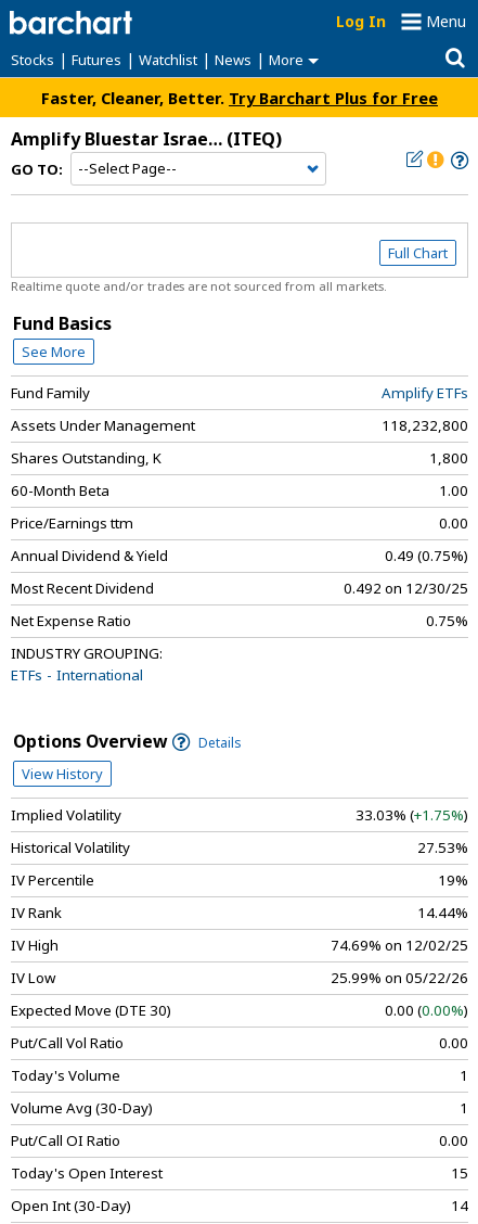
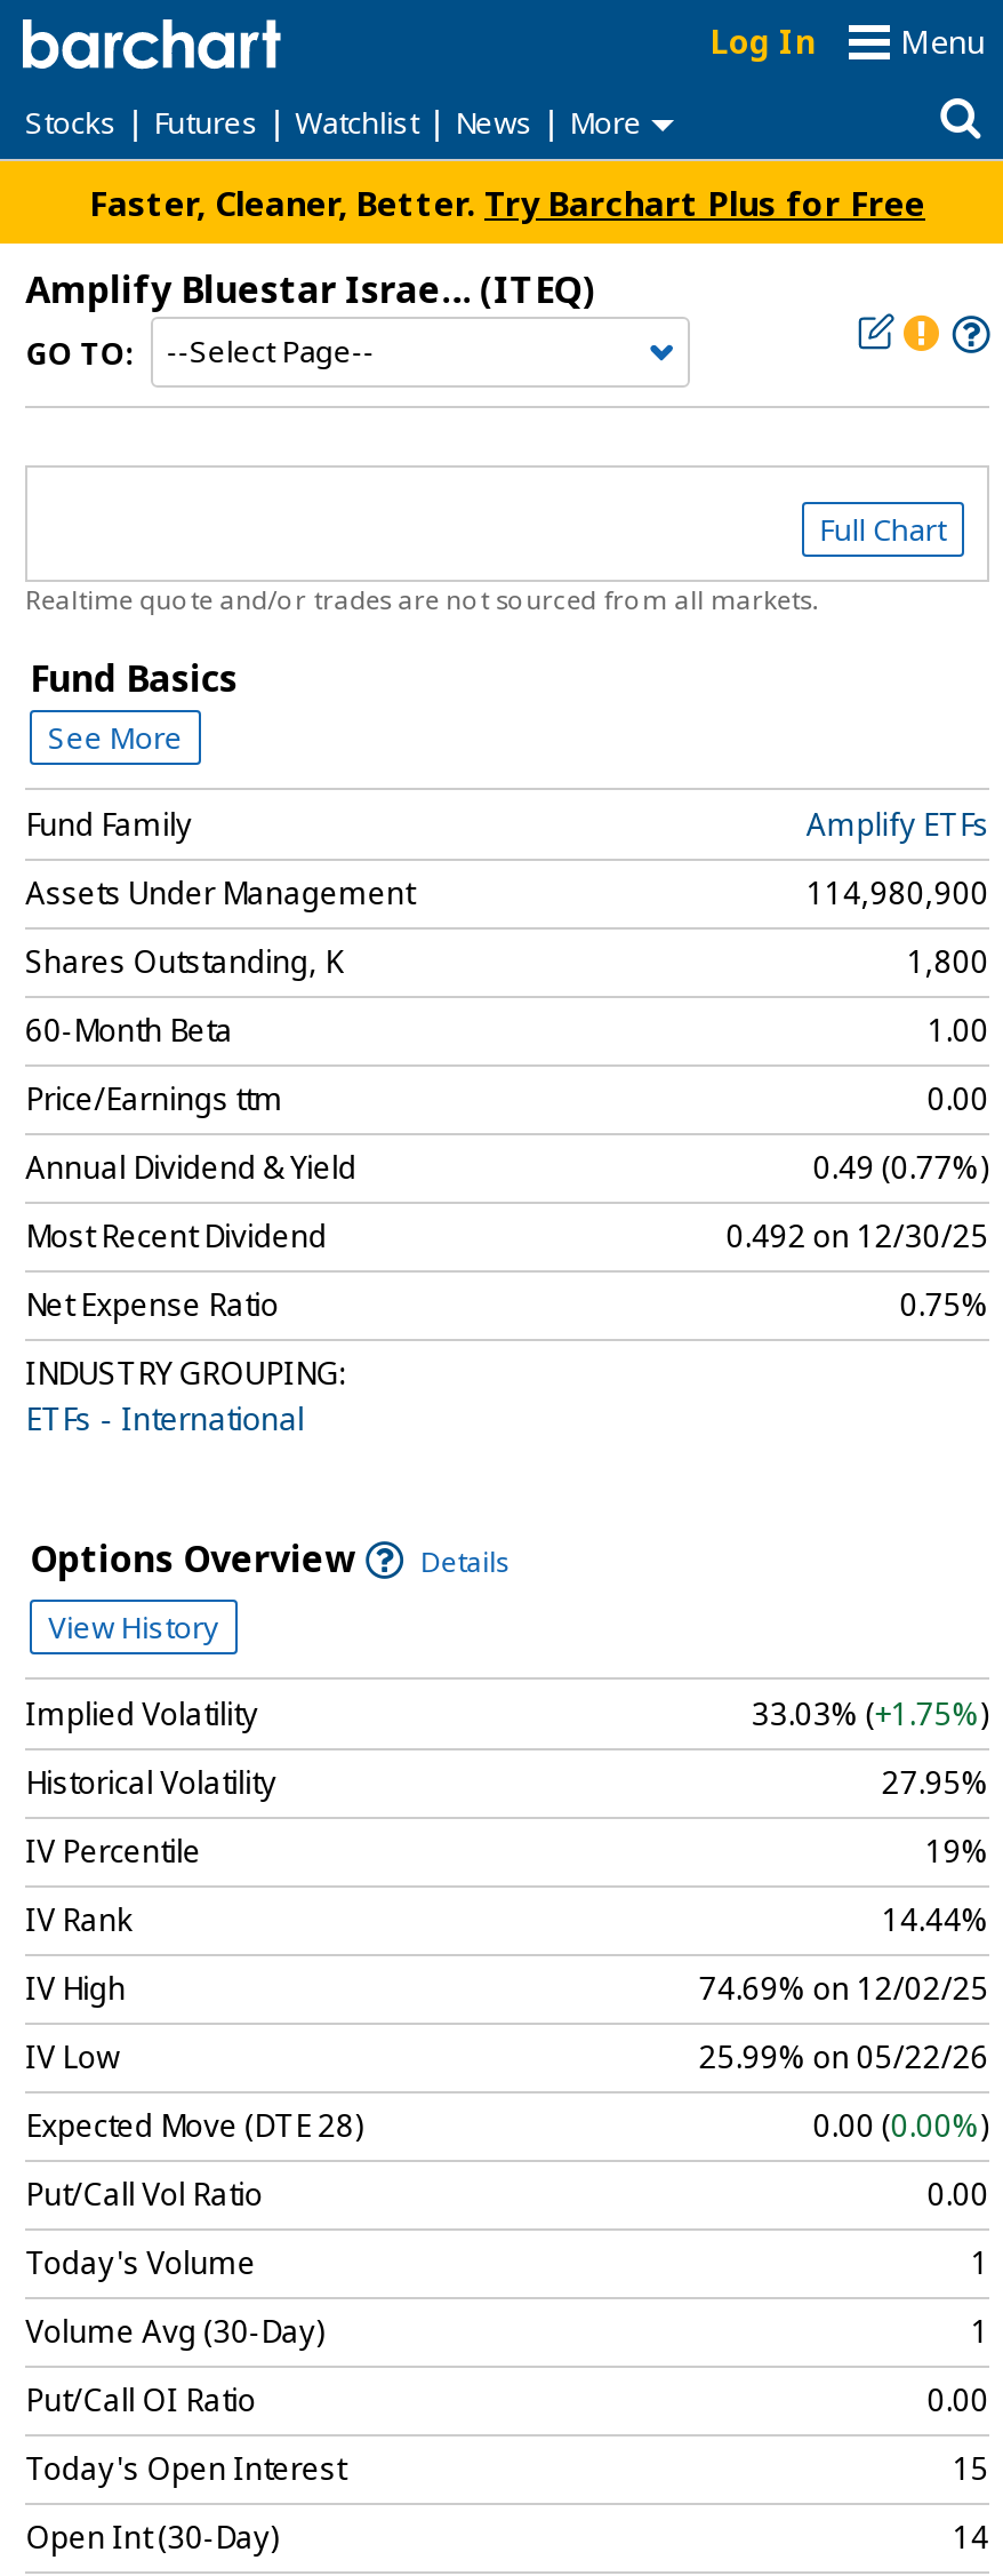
- 118,232,800
+ 114,980,900

- 0.49 (0.75%)
+ 0.49 (0.77%)

- 27.53%
+ 27.95%

- Expected Move (DTE 30)
+ Expected Move (DTE 28)
